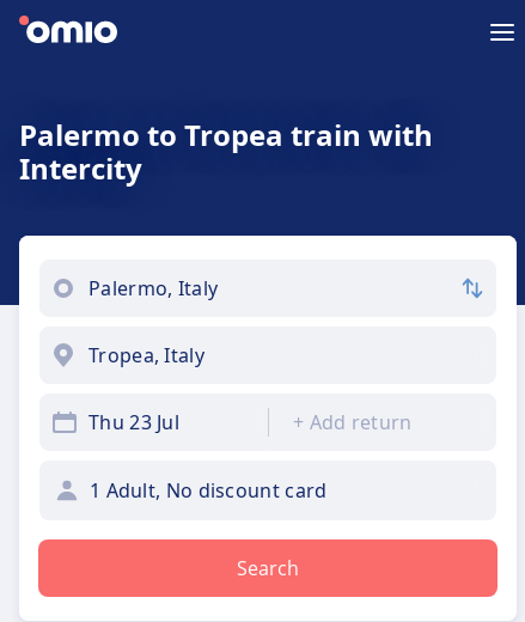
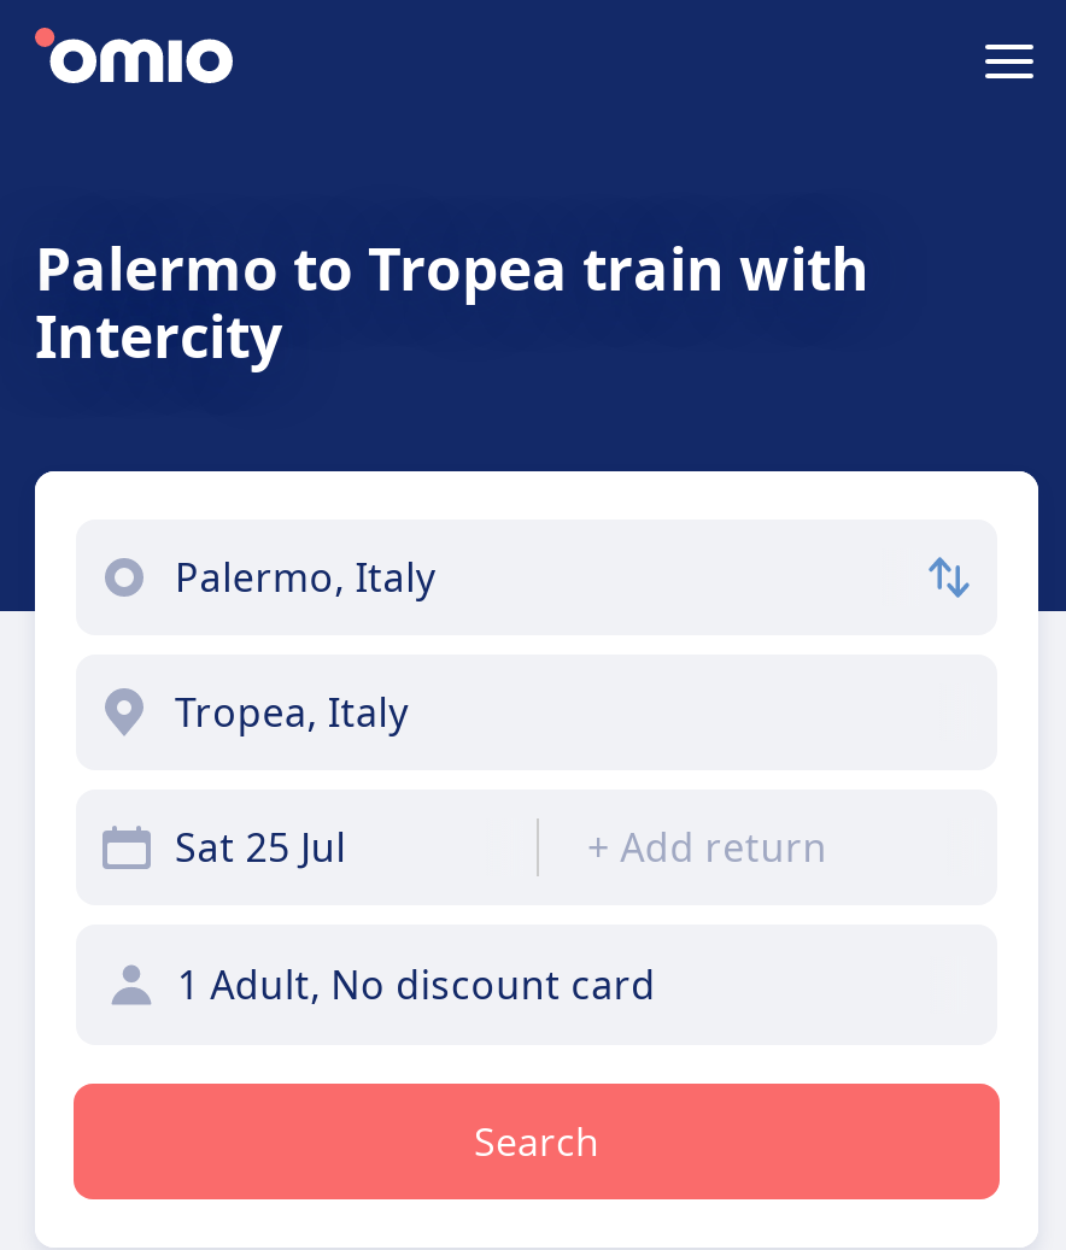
- Thu 23 Jul
+ Sat 25 Jul
